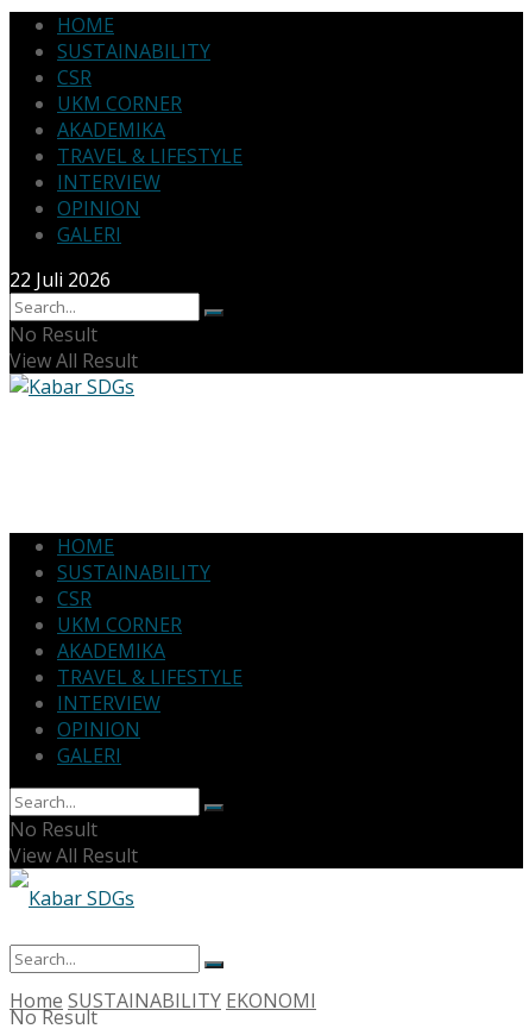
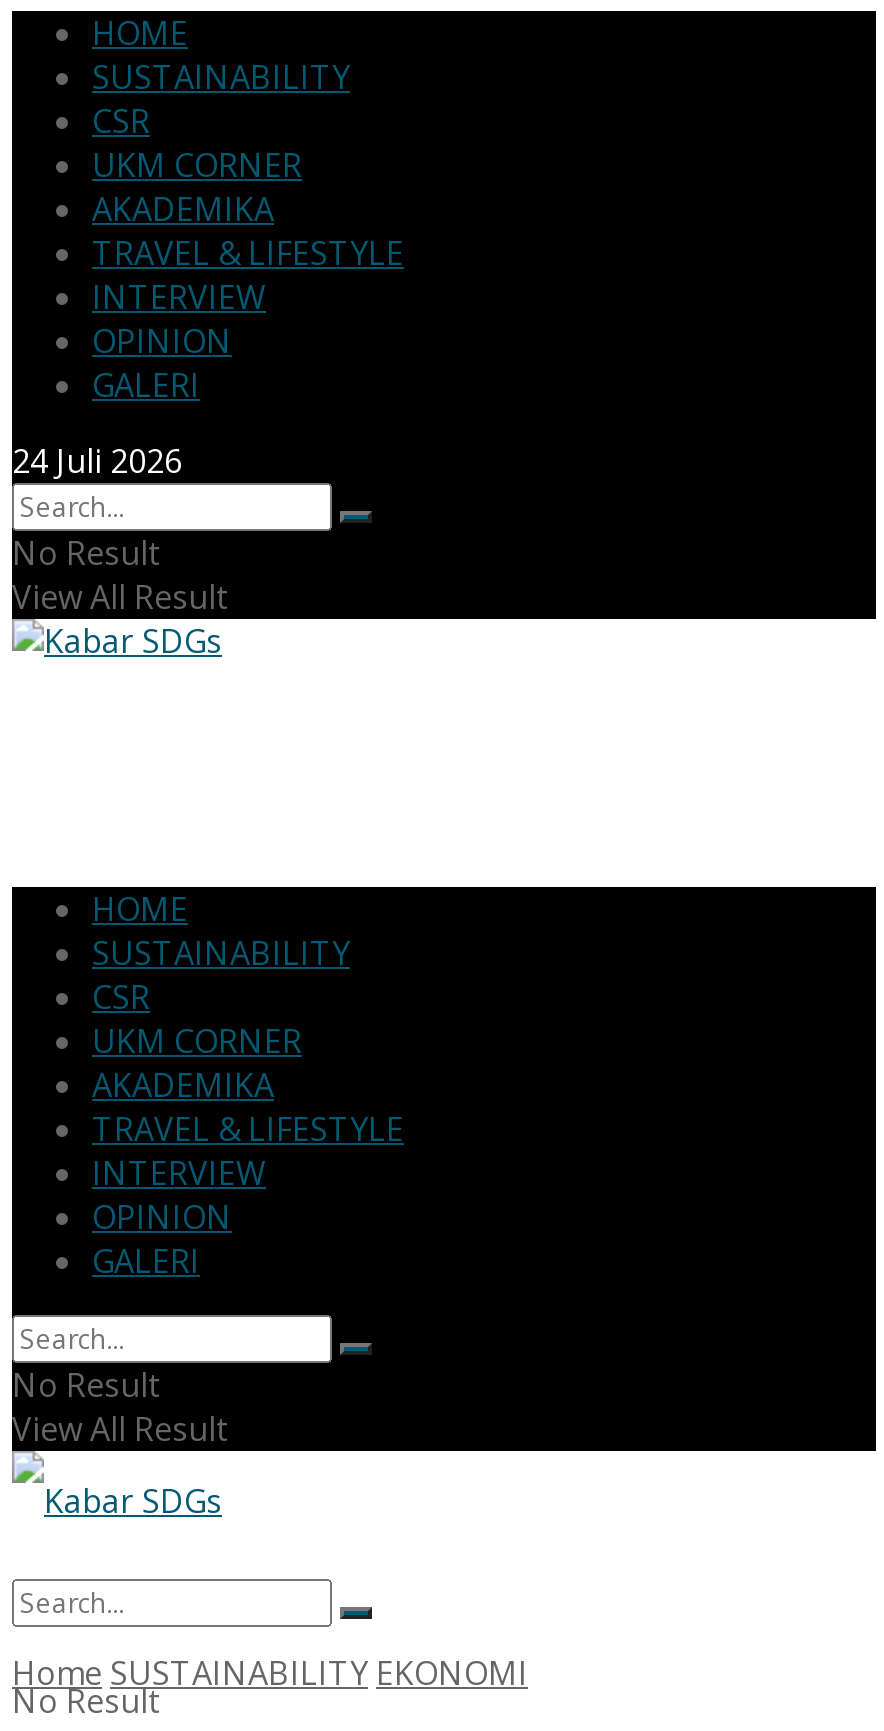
- 22 Juli 2026
+ 24 Juli 2026
